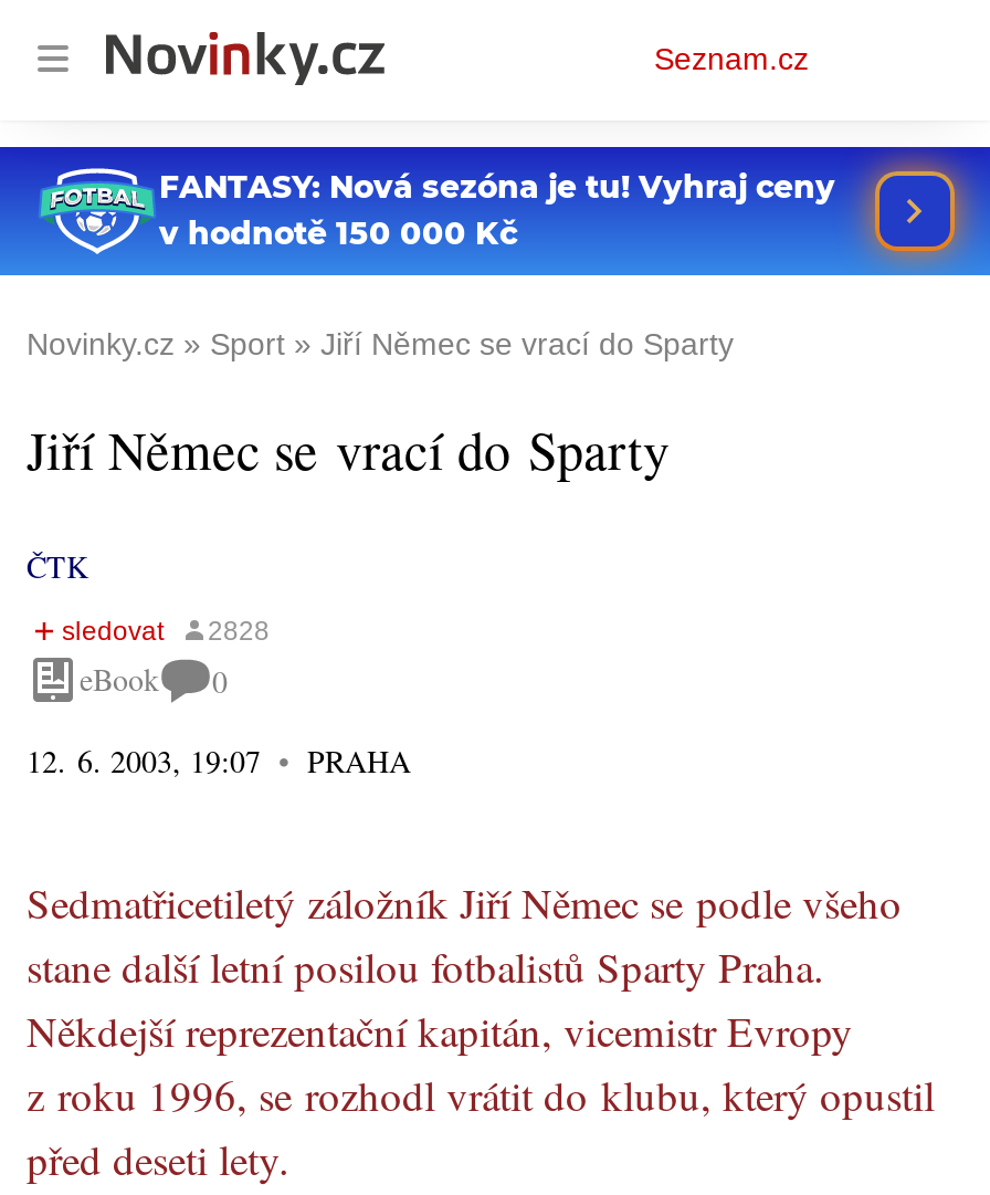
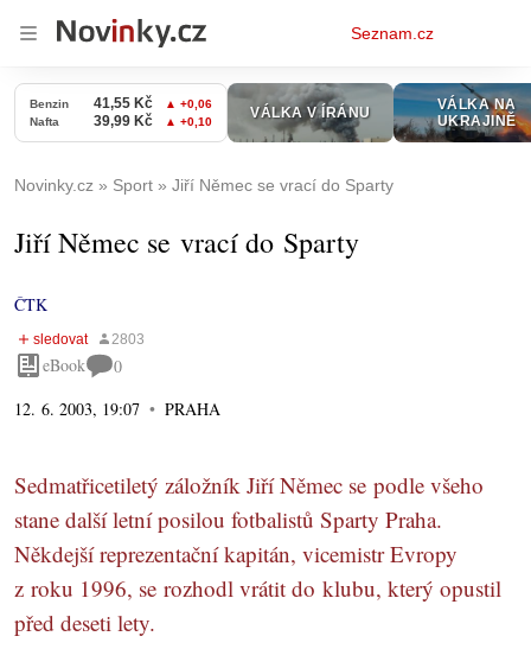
- [image]
+ [image]
